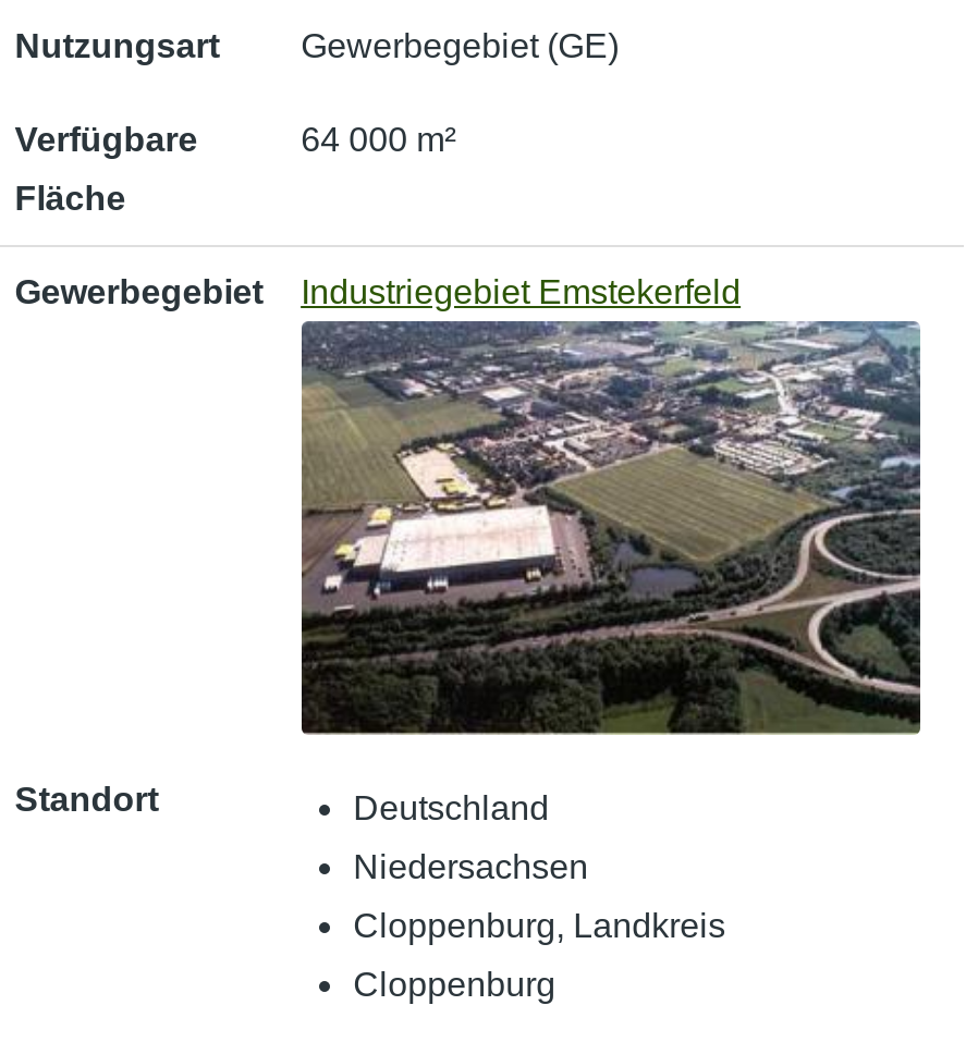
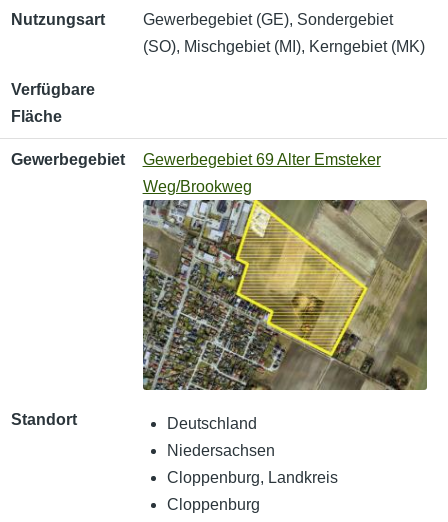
- Gewerbegebiet (GE)
+ Gewerbegebiet (GE), Sondergebiet
+ (SO), Mischgebiet (MI), Kerngebiet (MK)

- 64 000 m²

- Industriegebiet Emstekerfeld
+ Gewerbegebiet 69 Alter Emsteker
+ Weg/Brookweg

- [image]
+ [image]
